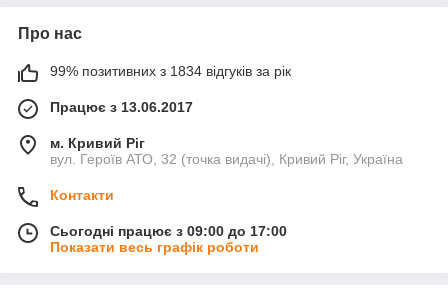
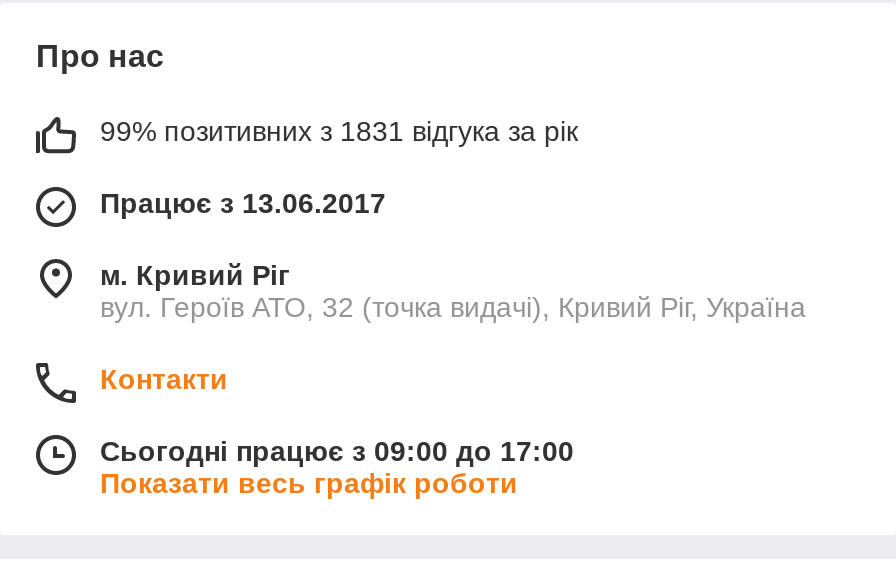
- 99% позитивних з 1834 відгуків за рік
+ 99% позитивних з 1831 відгука за рік
